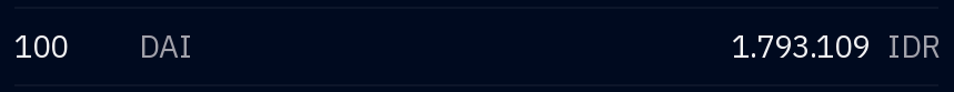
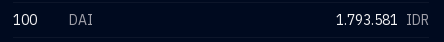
- 1.793.109 IDR
+ 1.793.581 IDR
